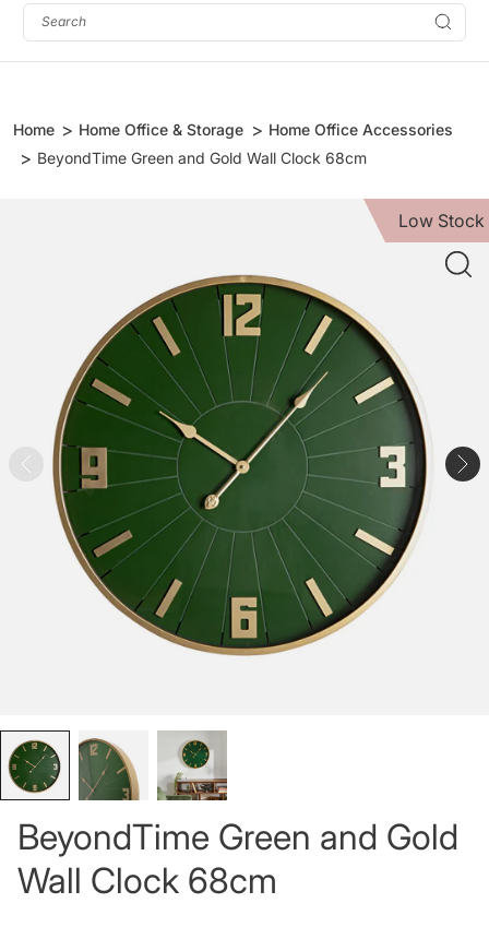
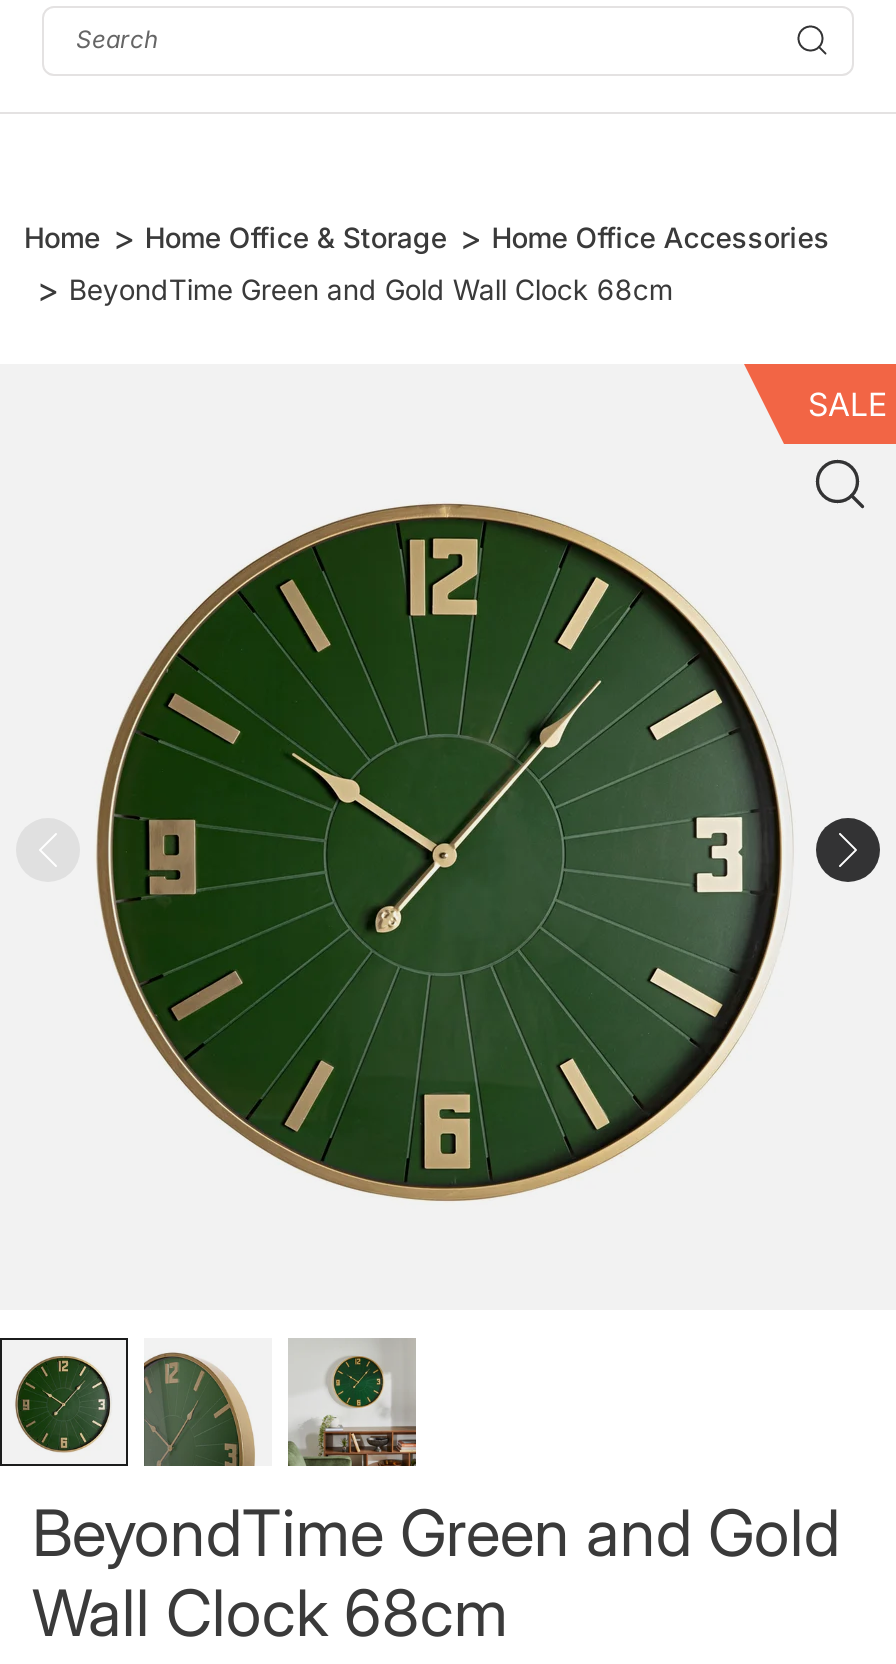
- Low Stock
+ SALE
